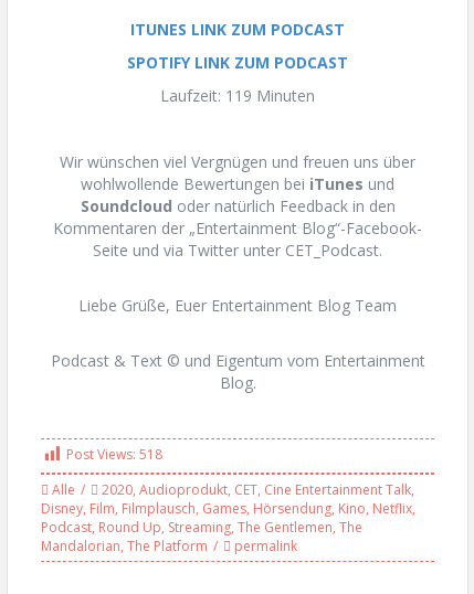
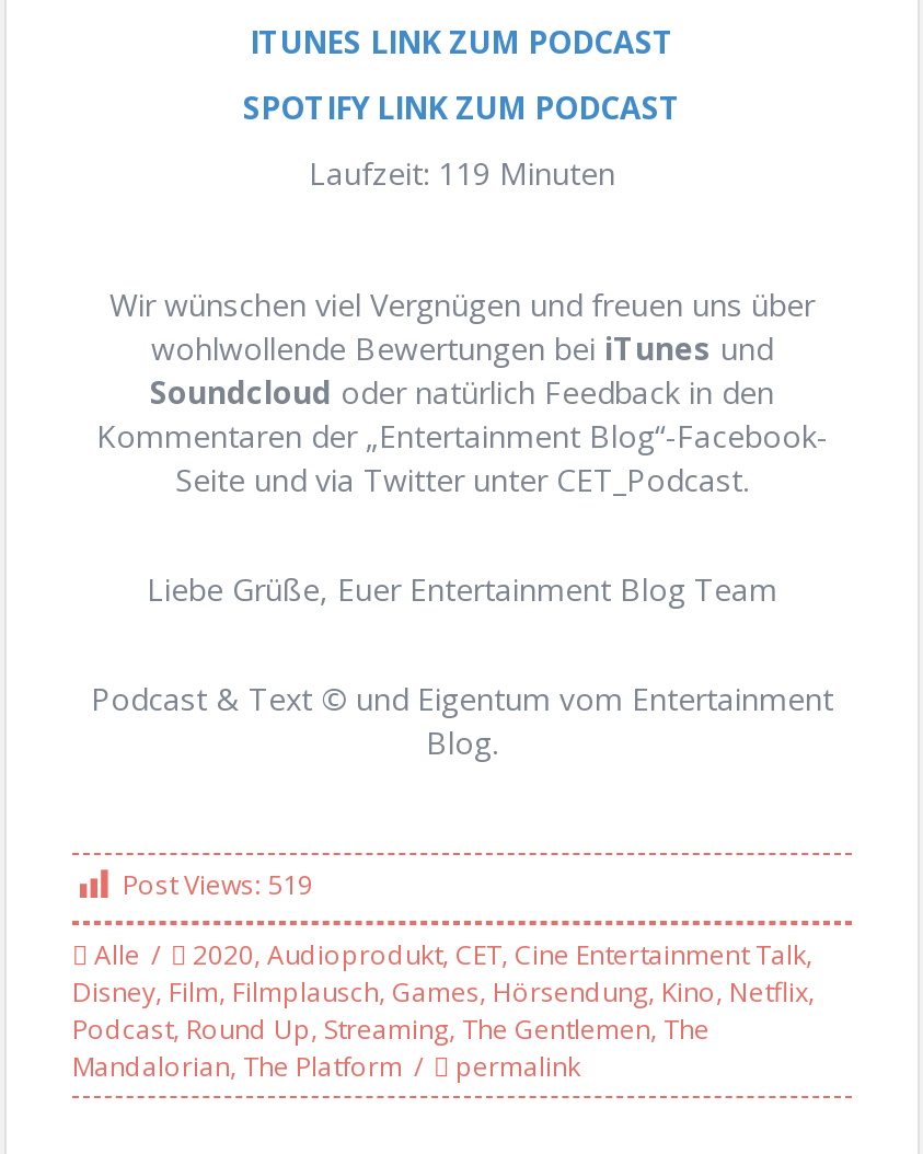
- Post Views: 518
+ Post Views: 519
